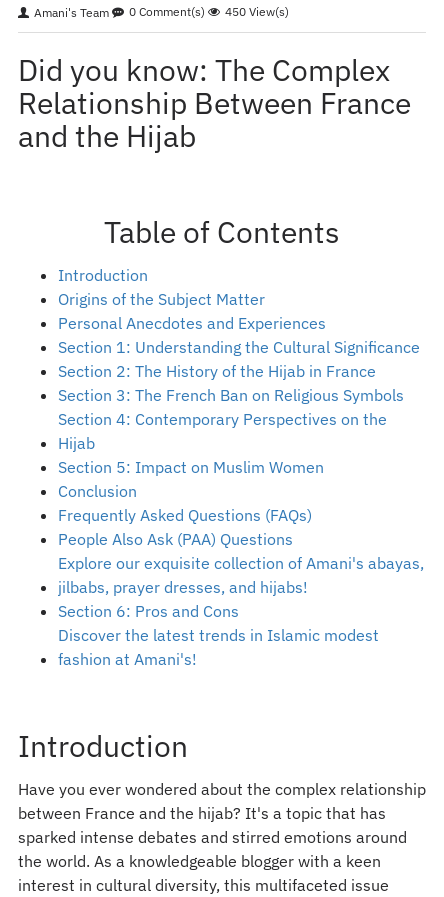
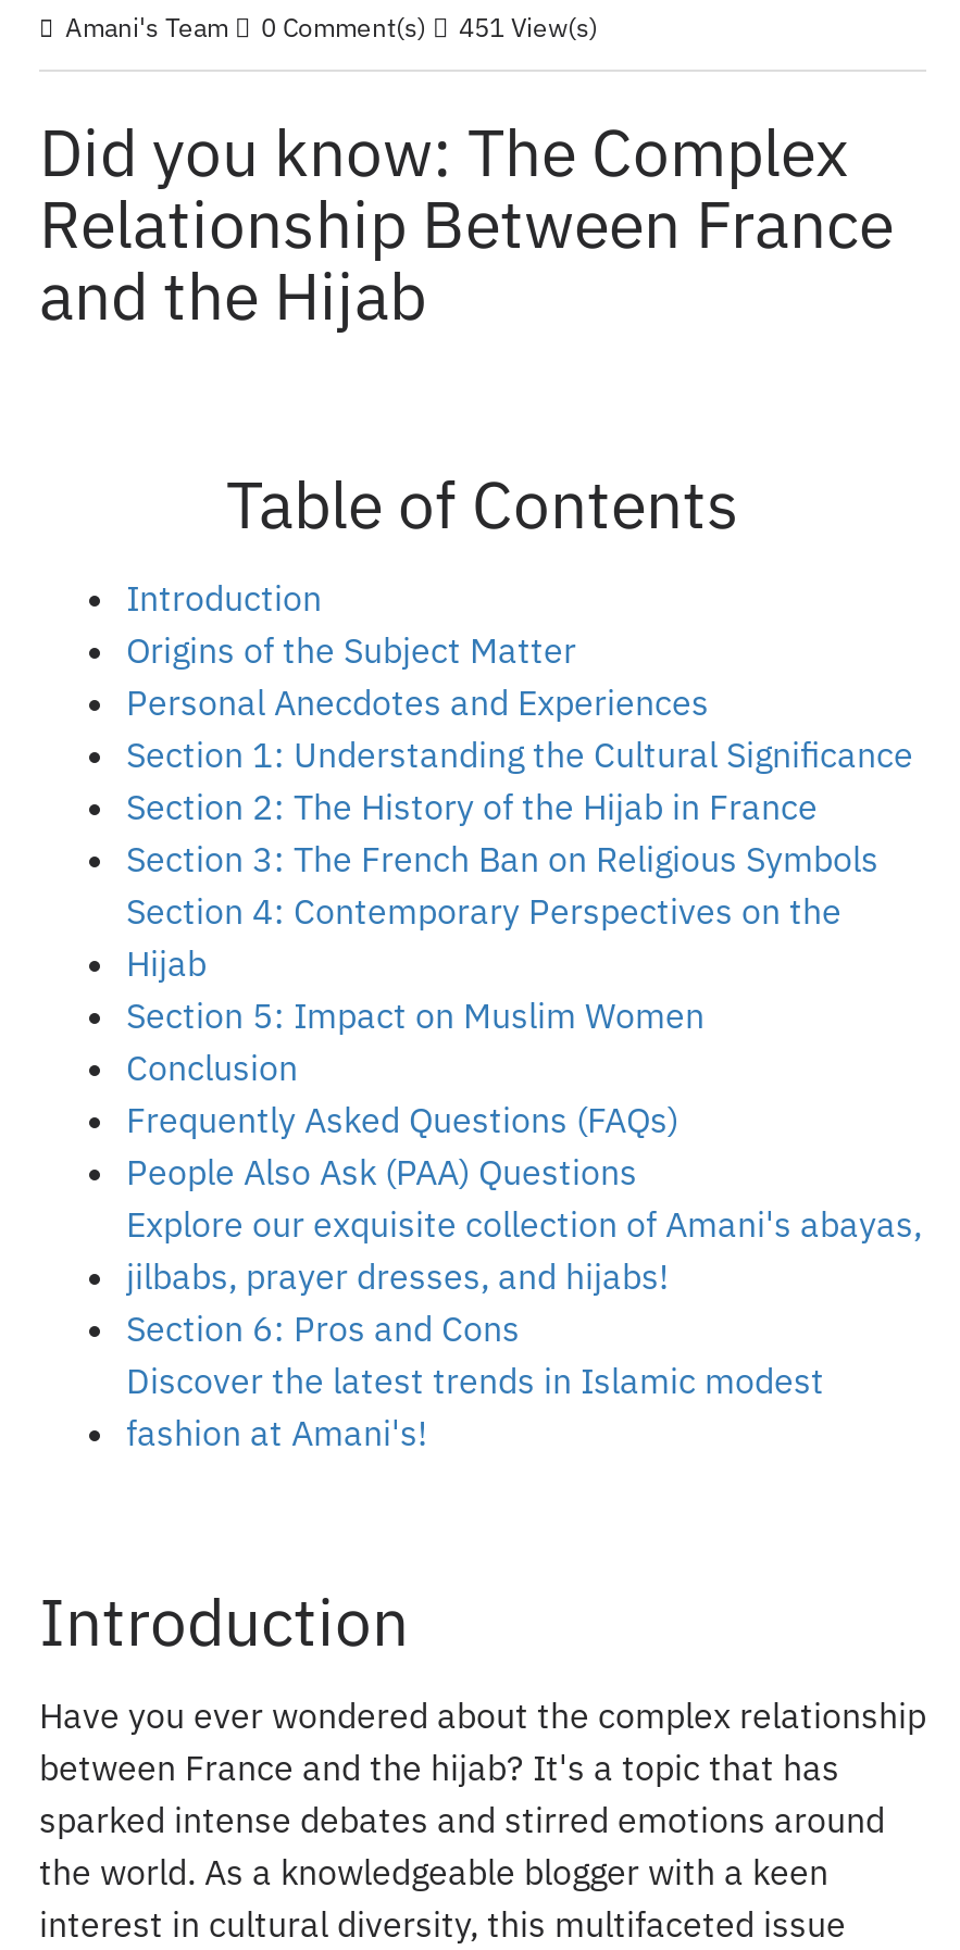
- Amani's Team 0 Comment(s) 450 View(s)
+ Amani's Team 0 Comment(s) 451 View(s)
